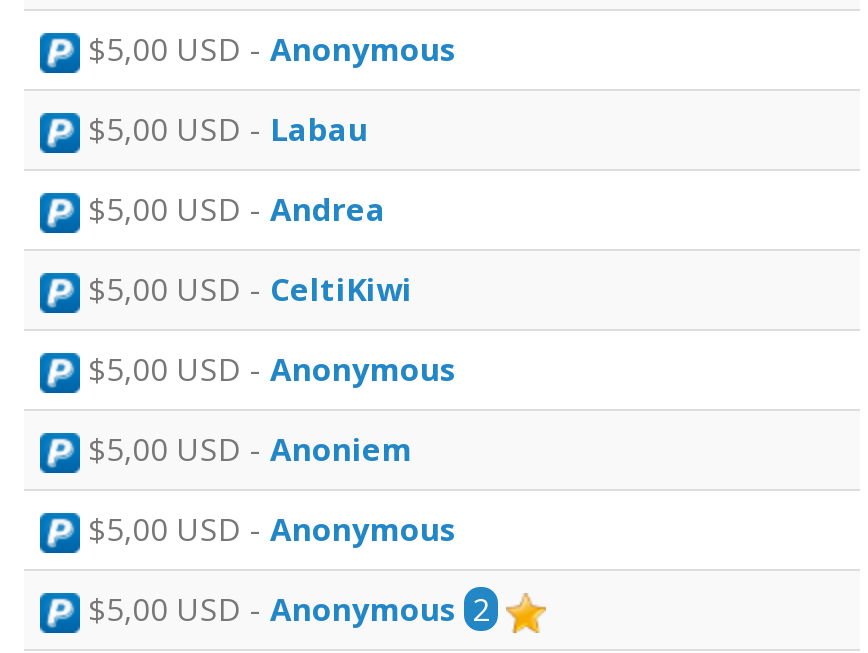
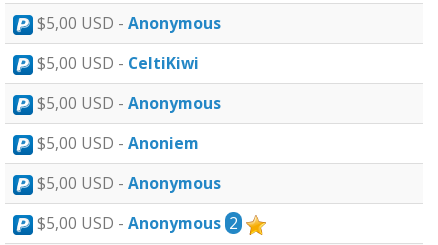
- $5,00 USD - Labau
- $5,00 USD - Andrea
